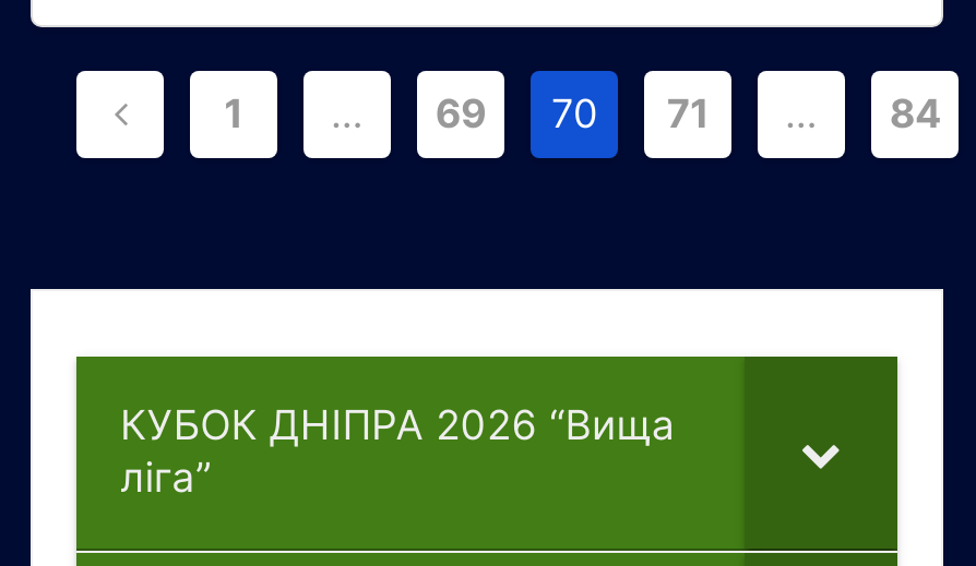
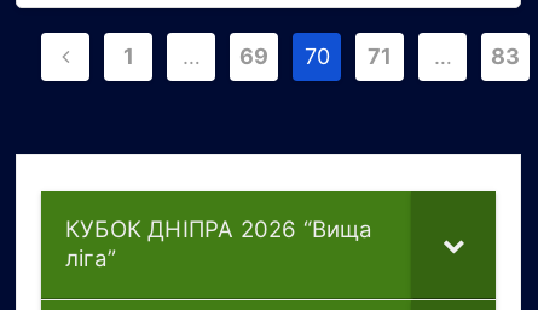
- 84
+ 83
